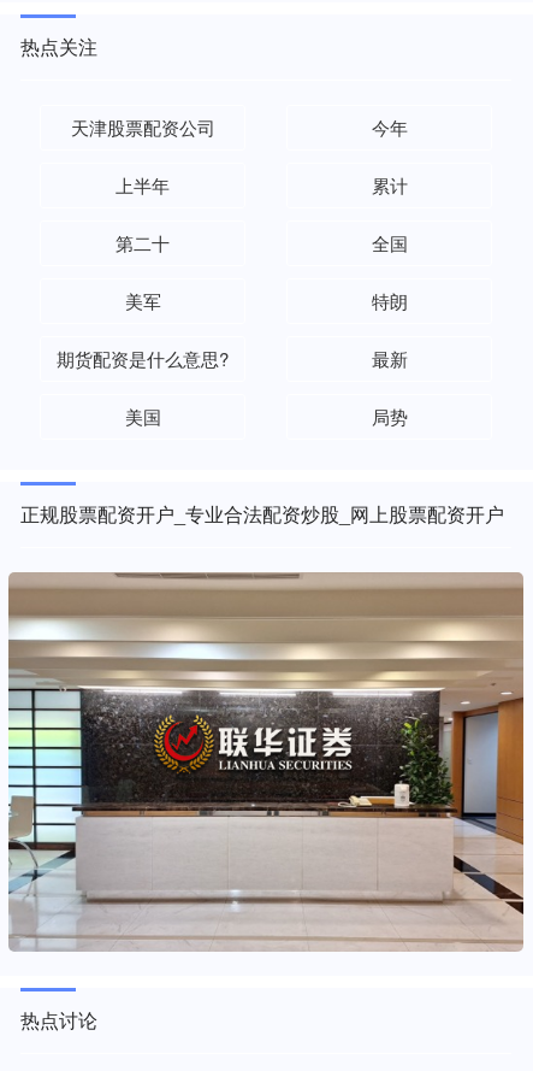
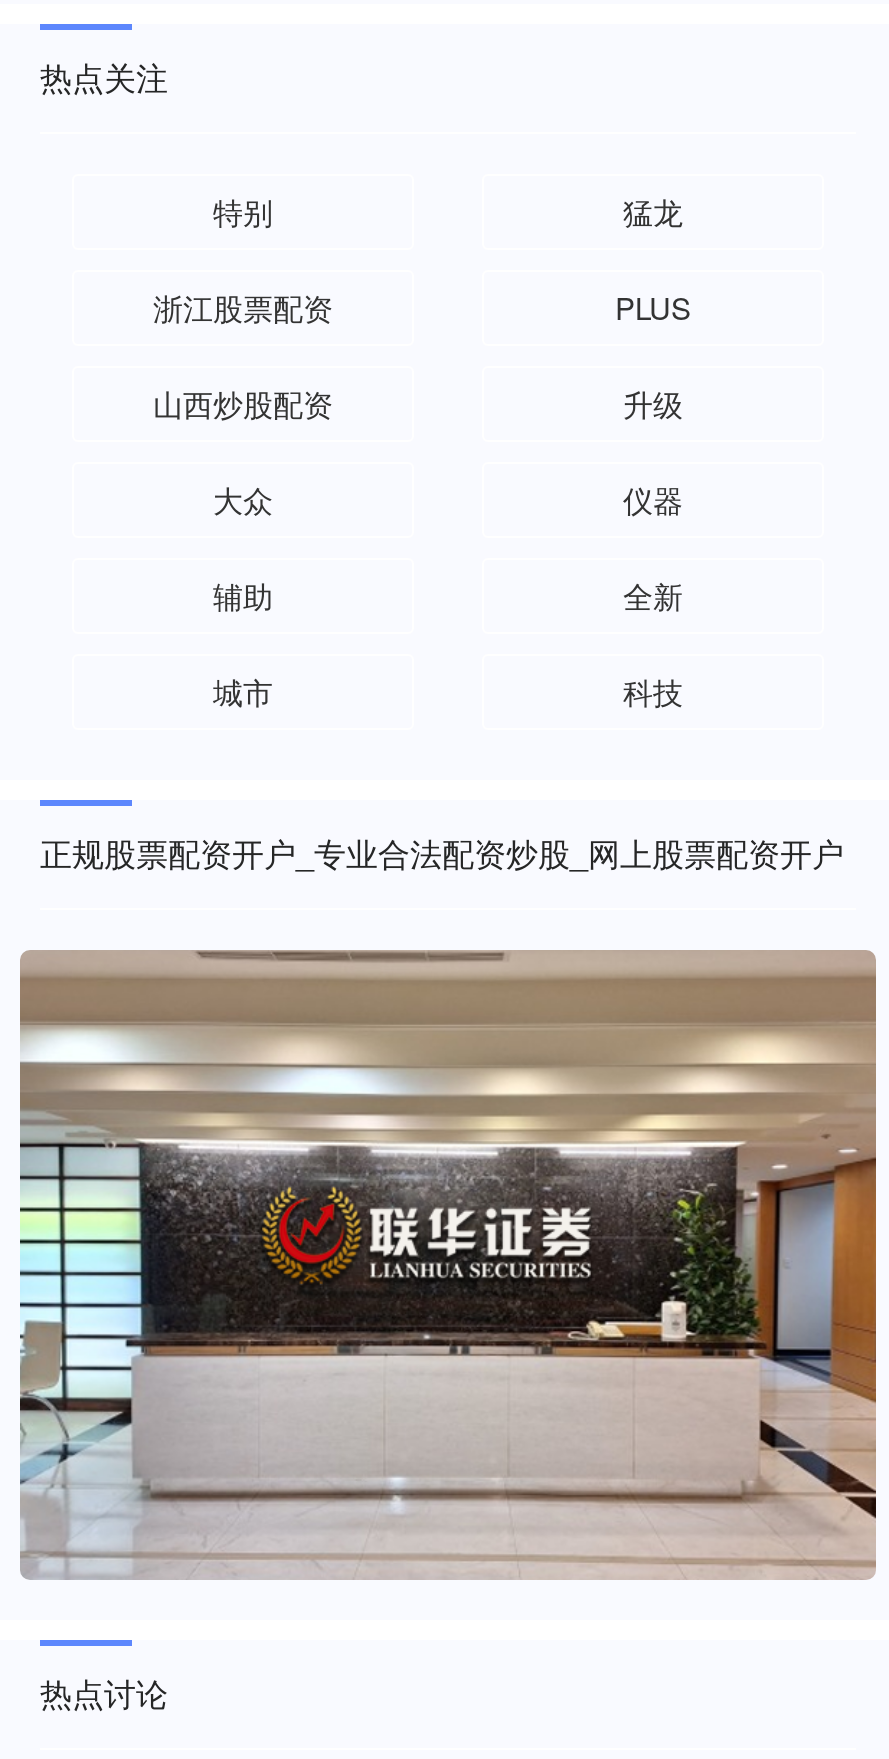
- 天津股票配资公司
- 今年
+ 特别
+ 猛龙

- 上半年
- 累计
+ 浙江股票配资
+ PLUS

- 第二十
- 全国
+ 山西炒股配资
+ 升级

- 美军
- 特朗
+ 大众
+ 仪器

- 期货配资是什么意思?
- 最新
+ 辅助
+ 全新

- 美国
- 局势
+ 城市
+ 科技
